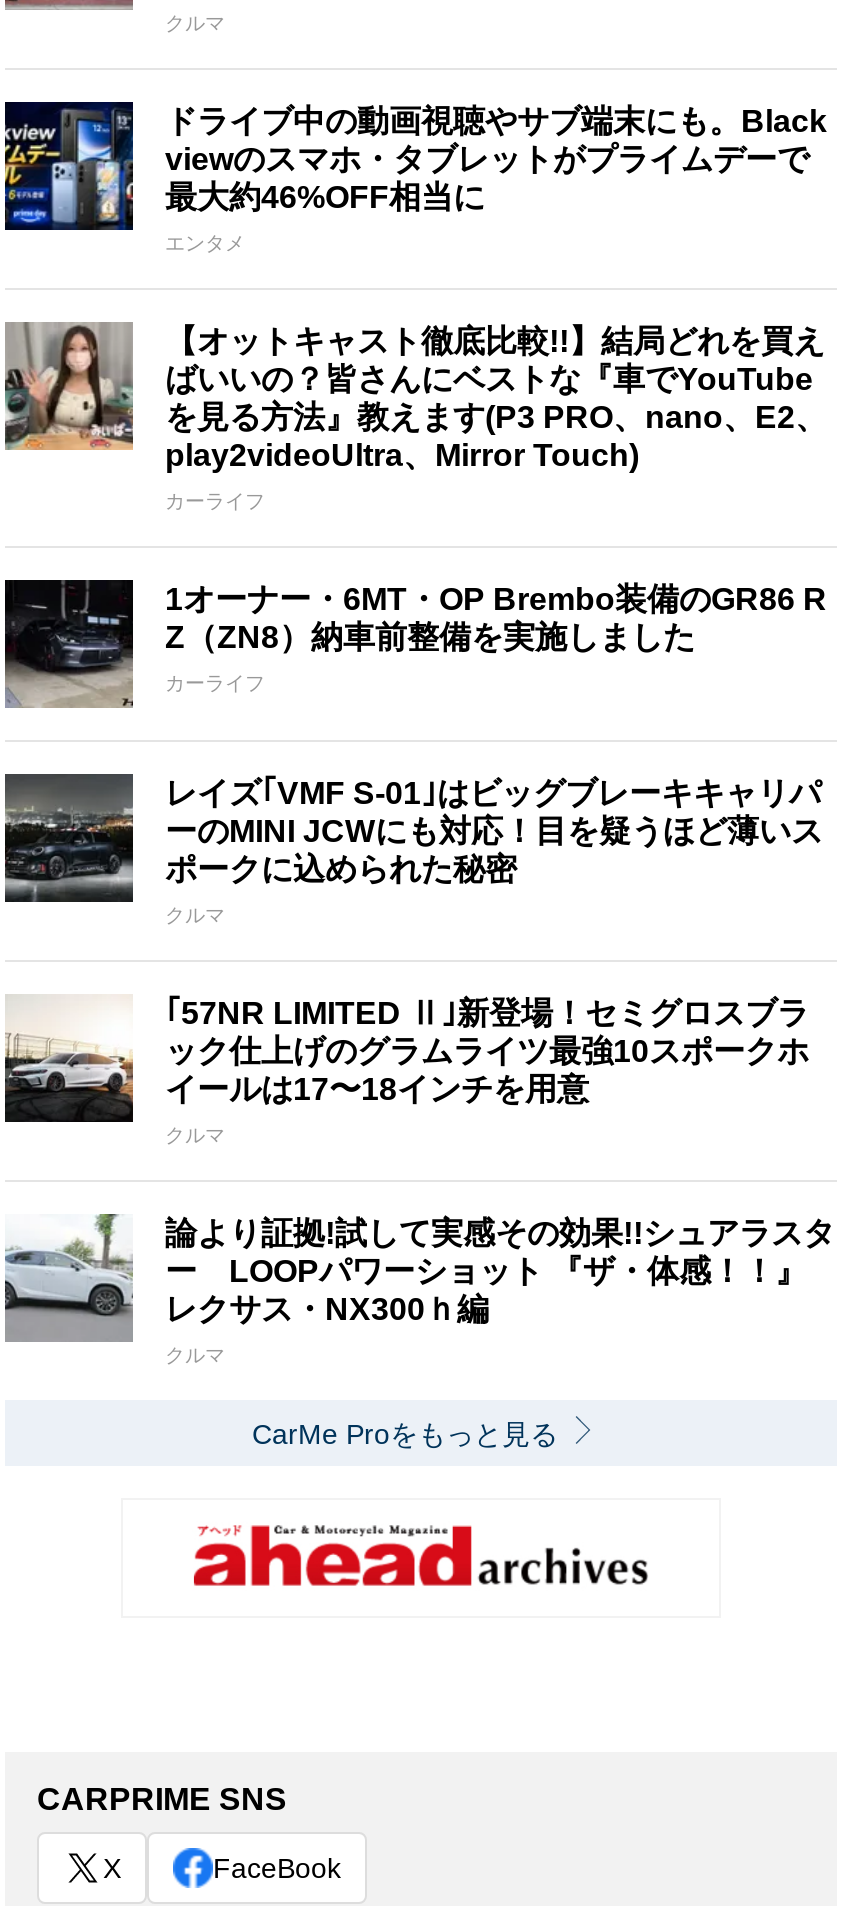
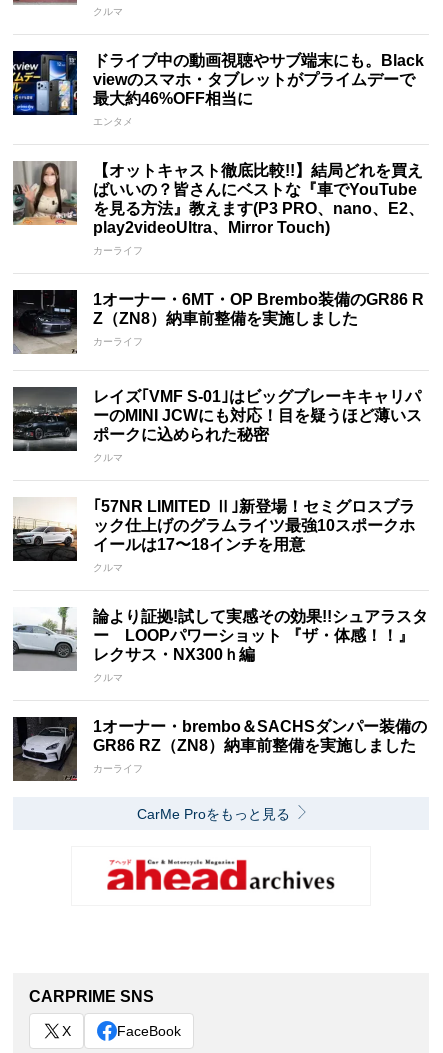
+ [image]
+ 1オーナー・brembo＆SACHSダンパー装備の
+ GR86 RZ（ZN8）納車前整備を実施しました
+ カーライフ
